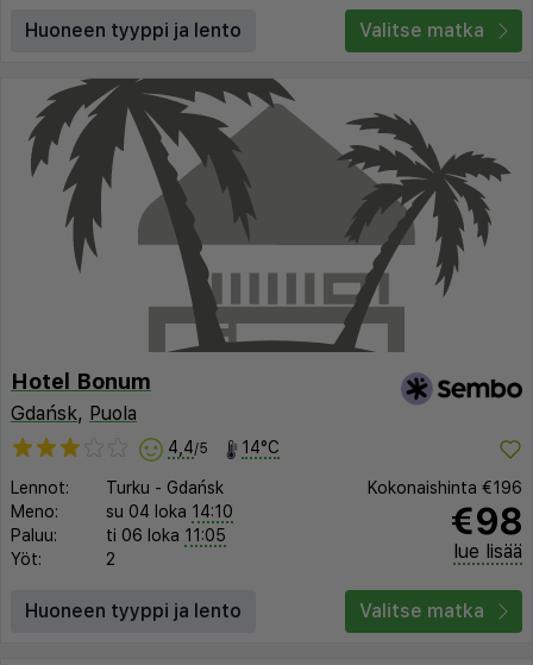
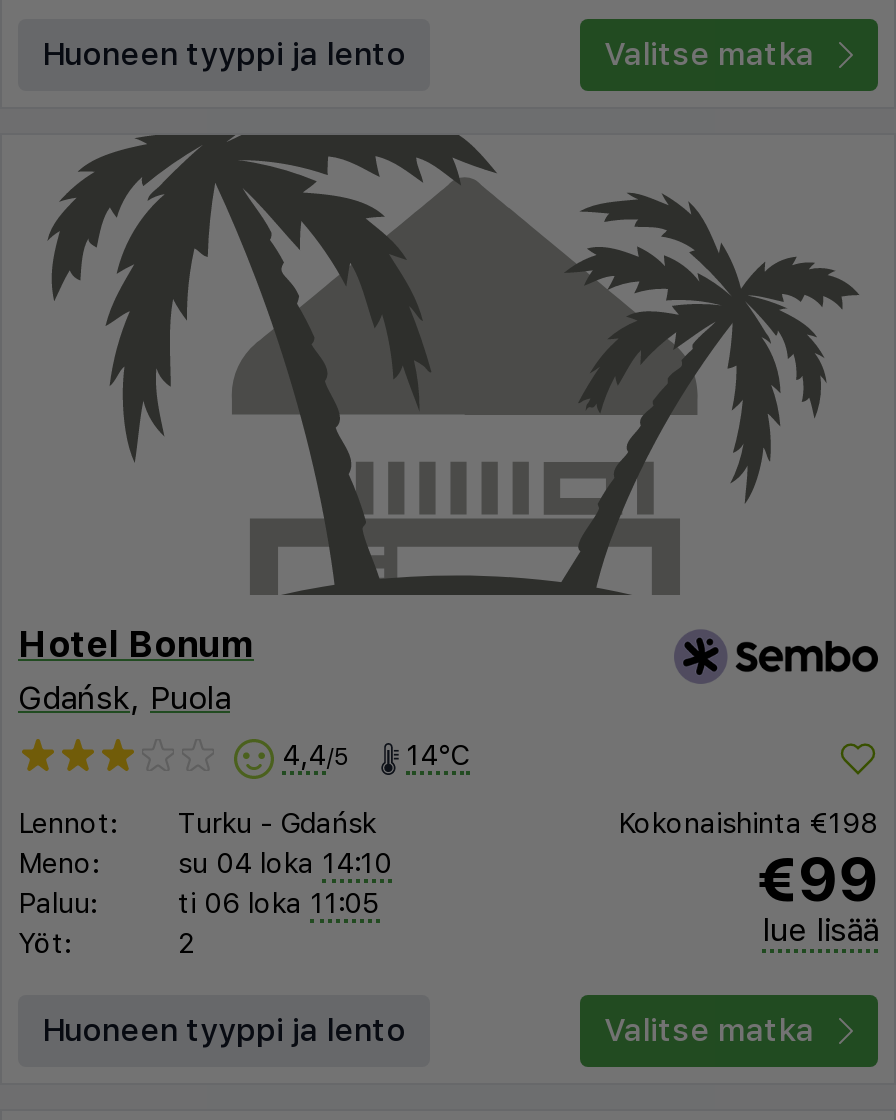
- Kokonaishinta €196
+ Kokonaishinta €198

- €98
+ €99
